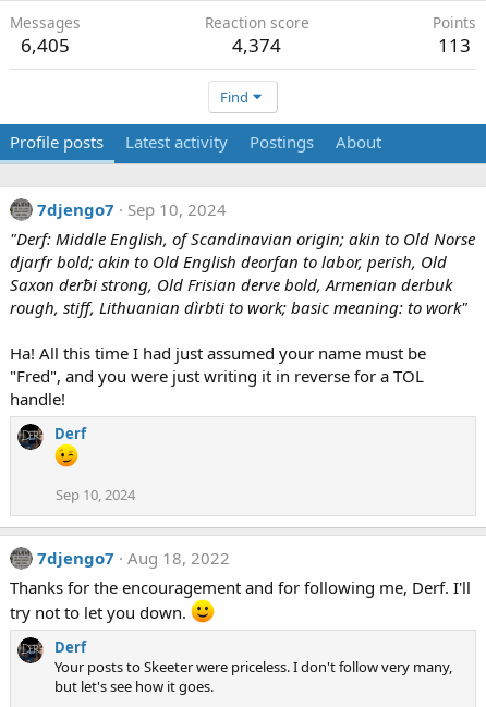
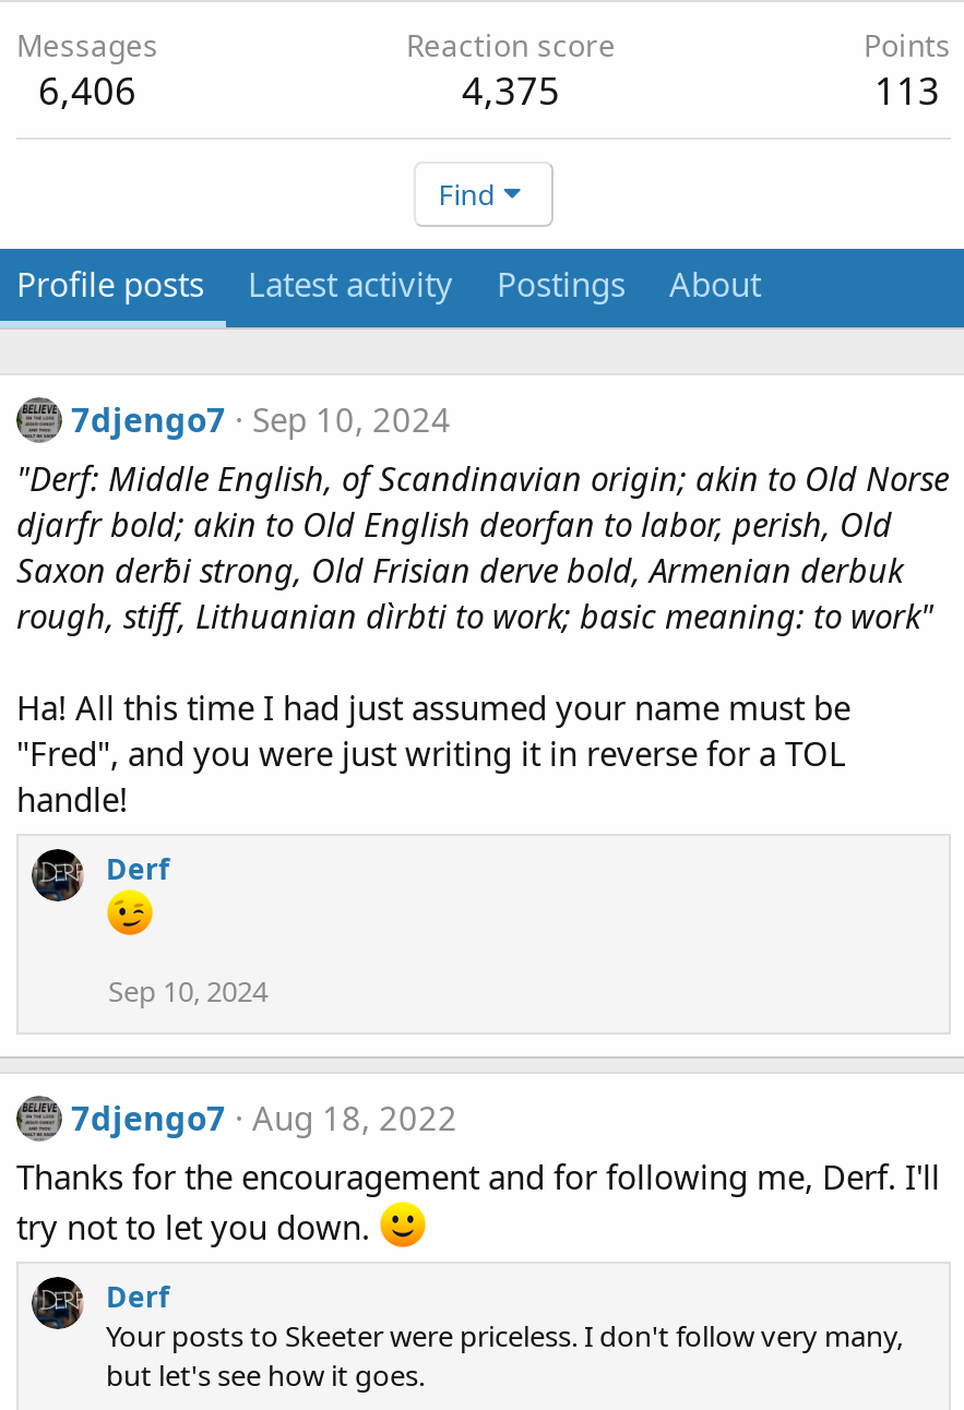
- 6,405
+ 6,406

- 4,374
+ 4,375
